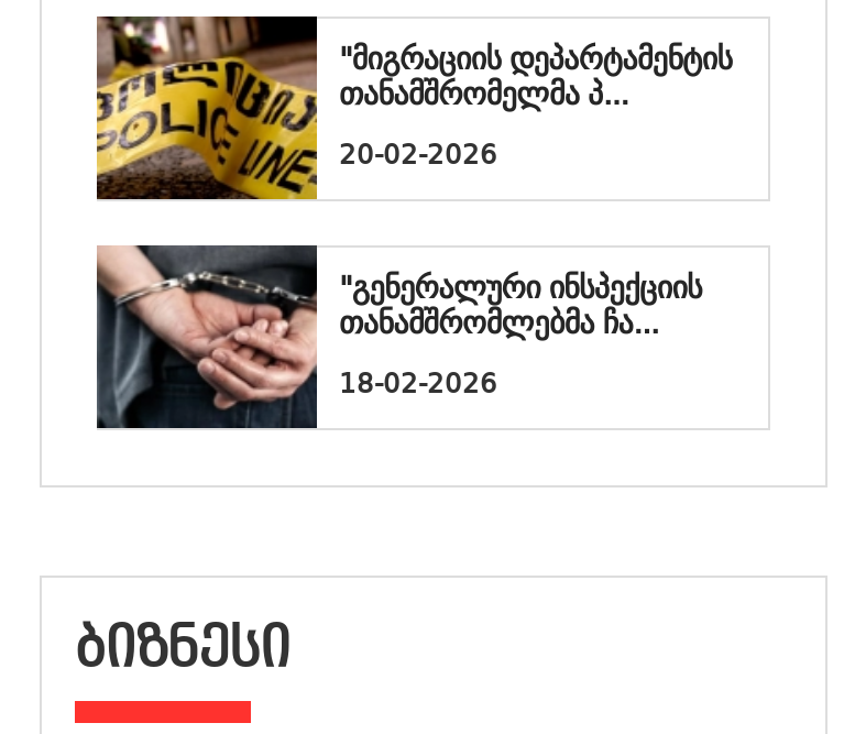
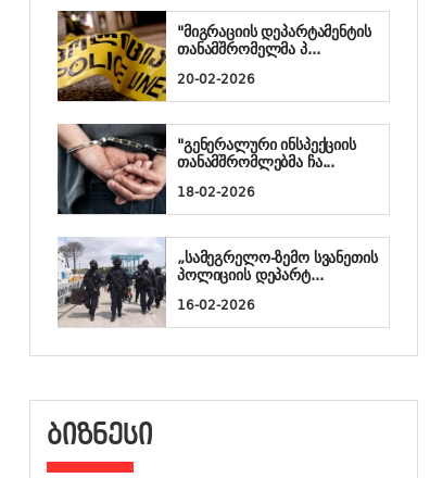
+ [image]
+ „სამეგრელო-ზემო სვანეთის
+ პოლიციის დეპარტ...
+ 16-02-2026
